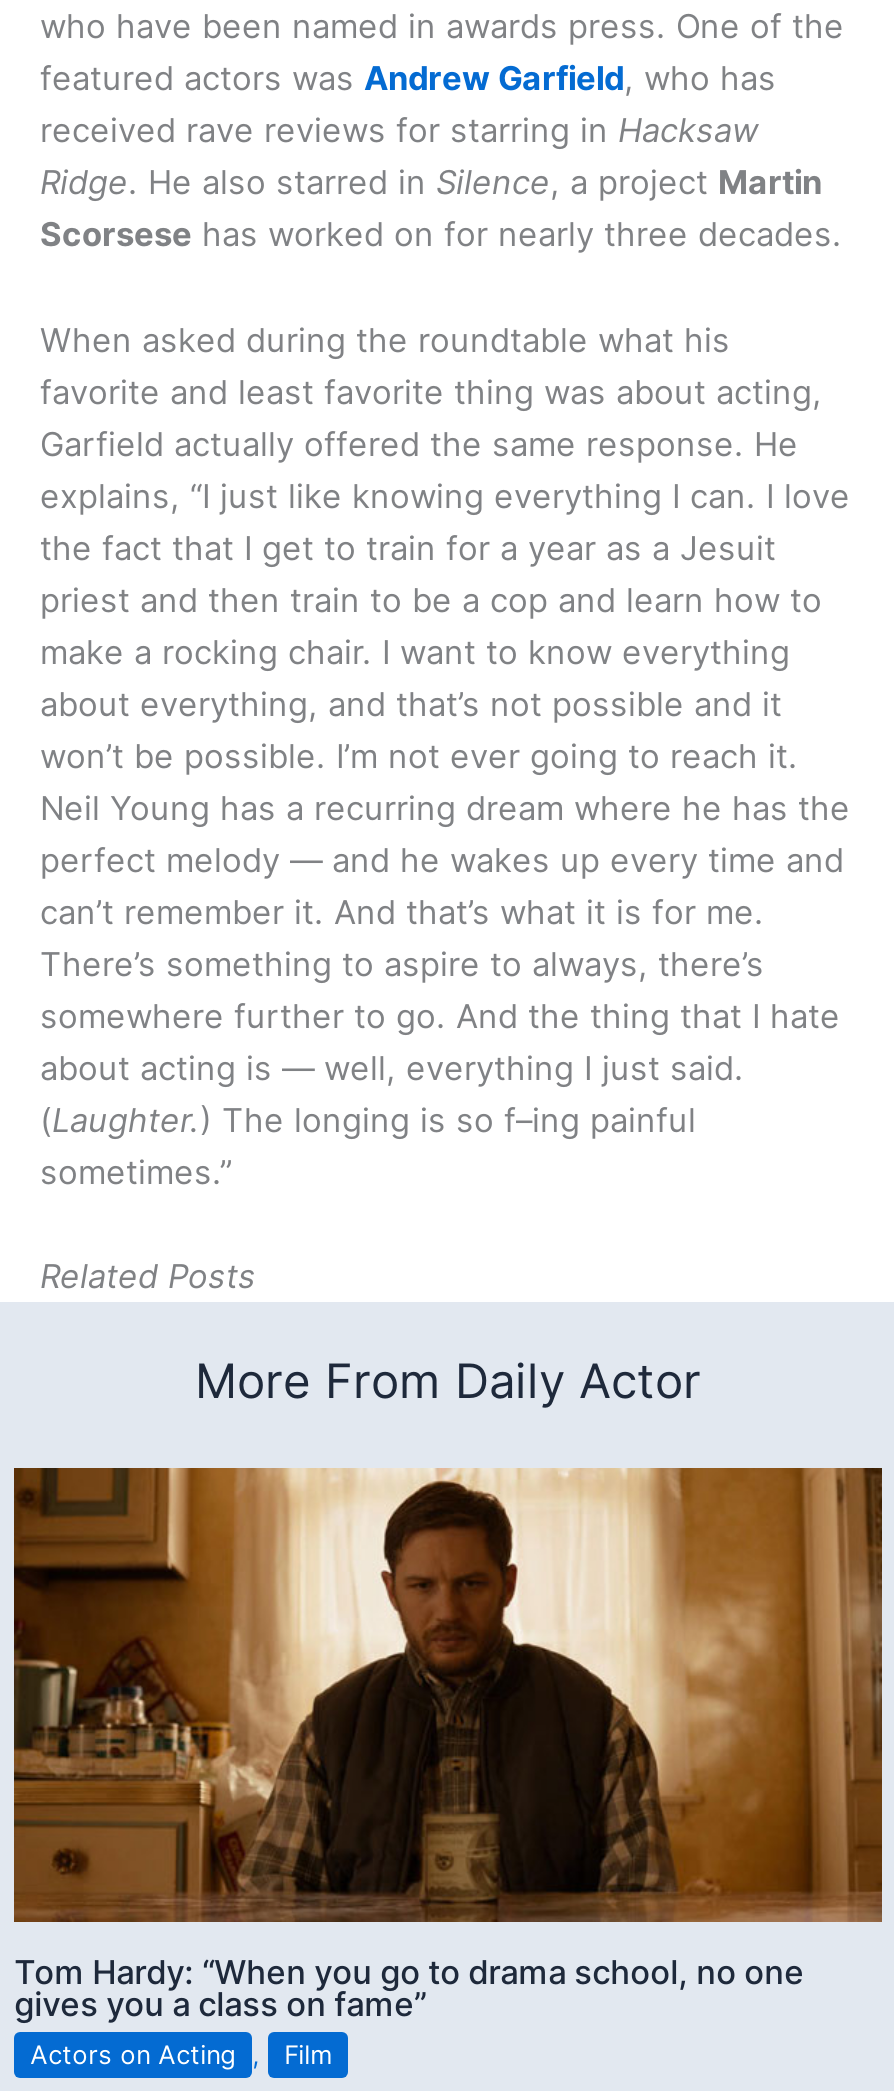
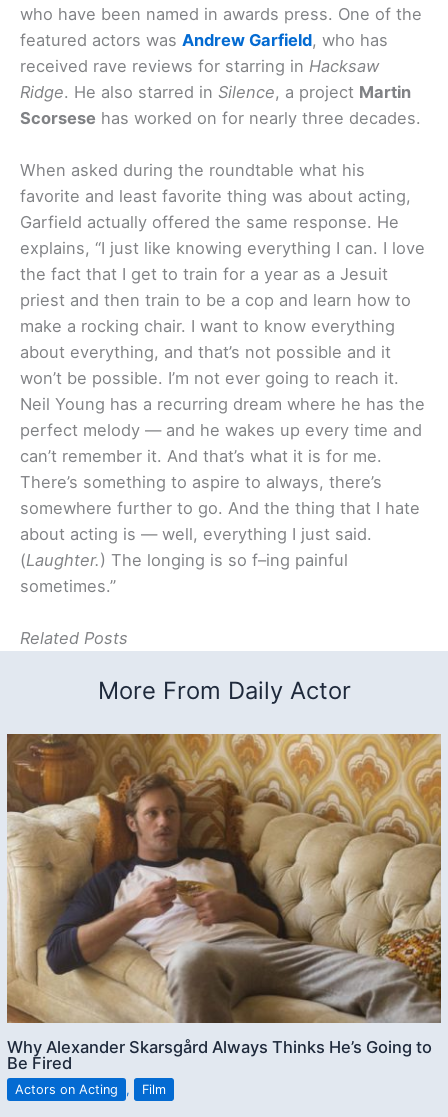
- [image]
- Tom Hardy: “When you go to drama school, no one
- gives you a class on fame”
+ [image]
+ Why Alexander Skarsgård Always Thinks He’s Going to
+ Be Fired
